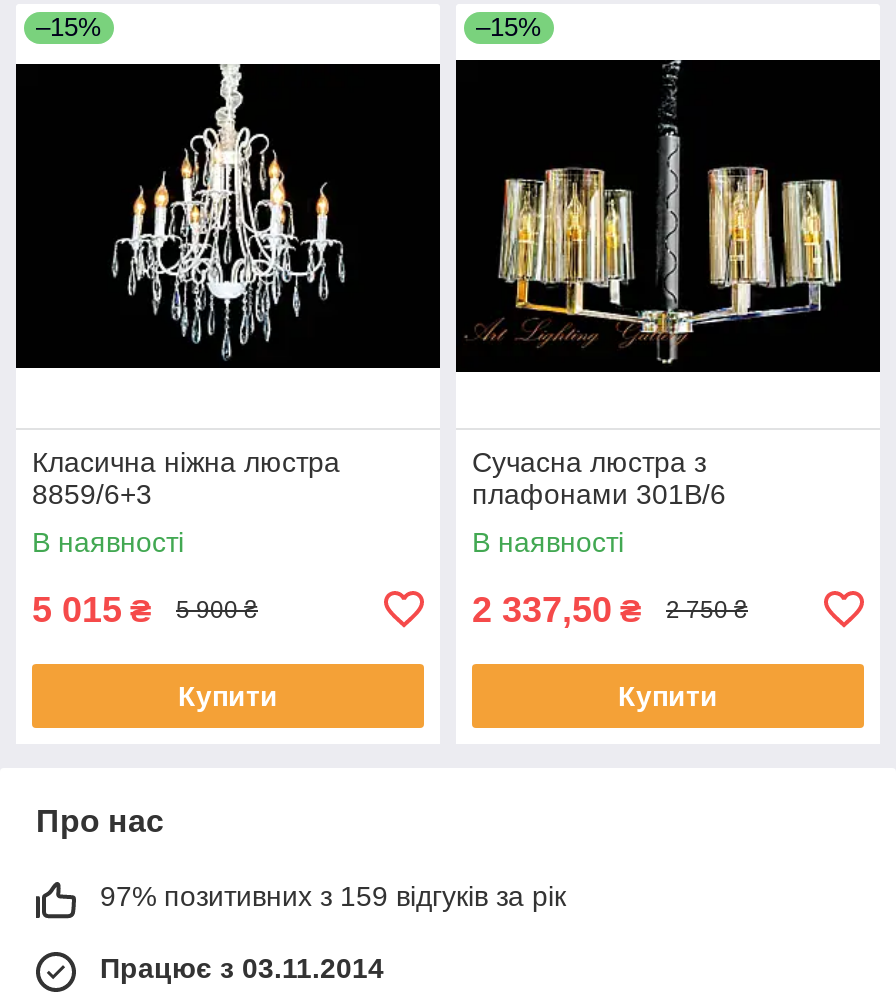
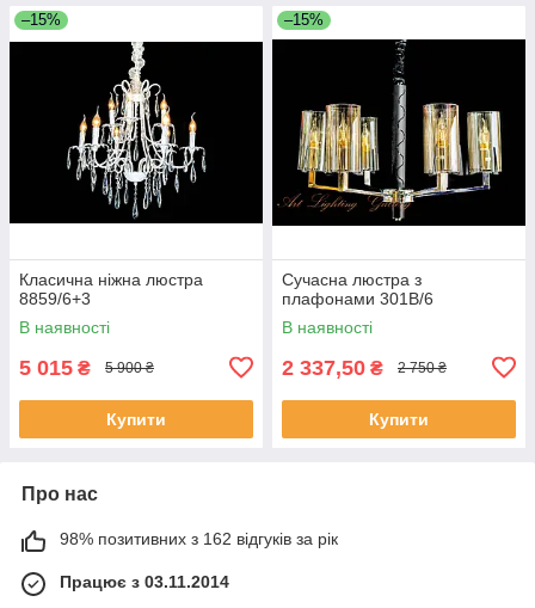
- 97% позитивних з 159 відгуків за рік
+ 98% позитивних з 162 відгуків за рік
